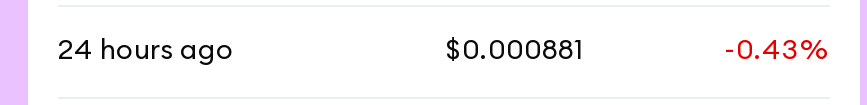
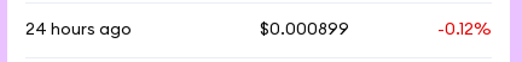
- $0.000881
+ $0.000899

- -0.43%
+ -0.12%
